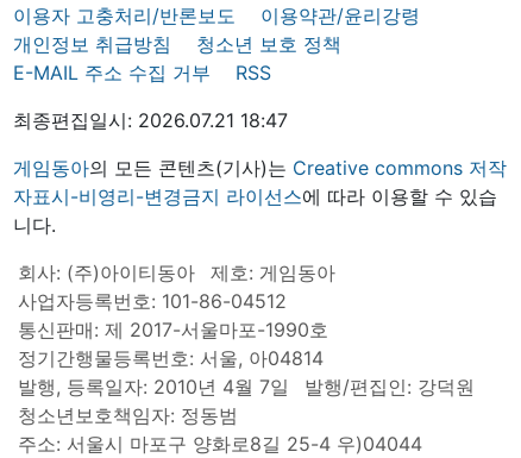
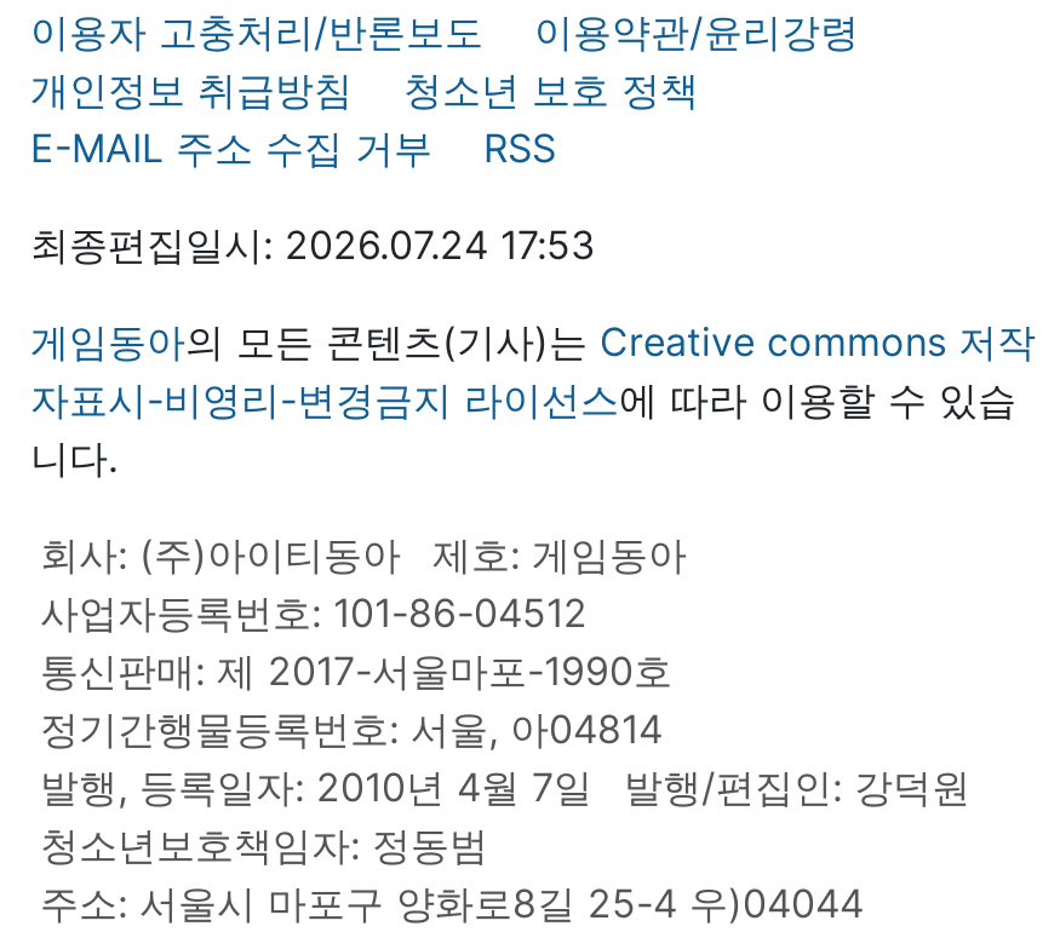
- 최종편집일시: 2026.07.21 18:47
+ 최종편집일시: 2026.07.24 17:53
